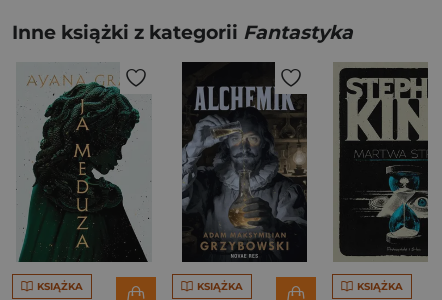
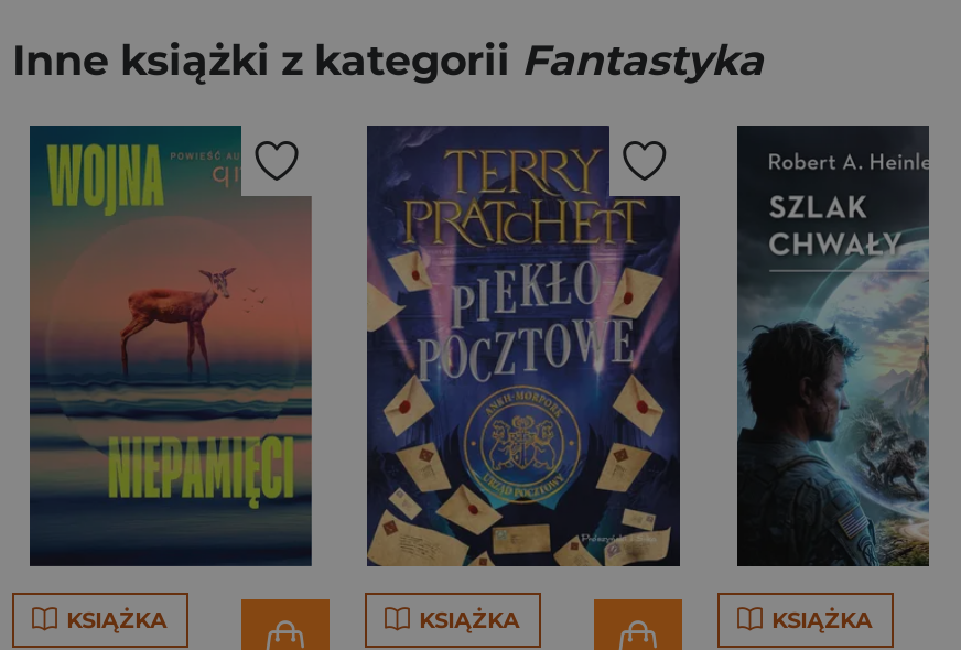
- [image]
+ [image]

- [image]
+ [image]

- [image]
+ [image]
